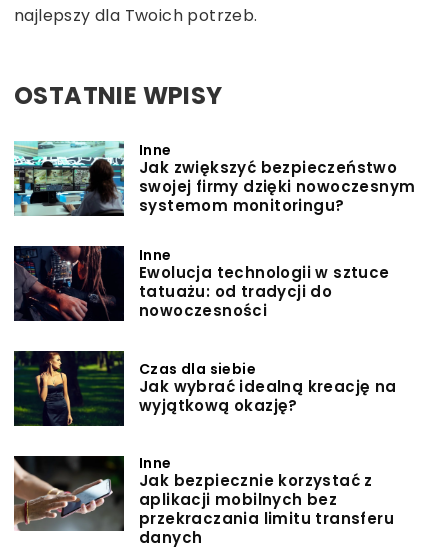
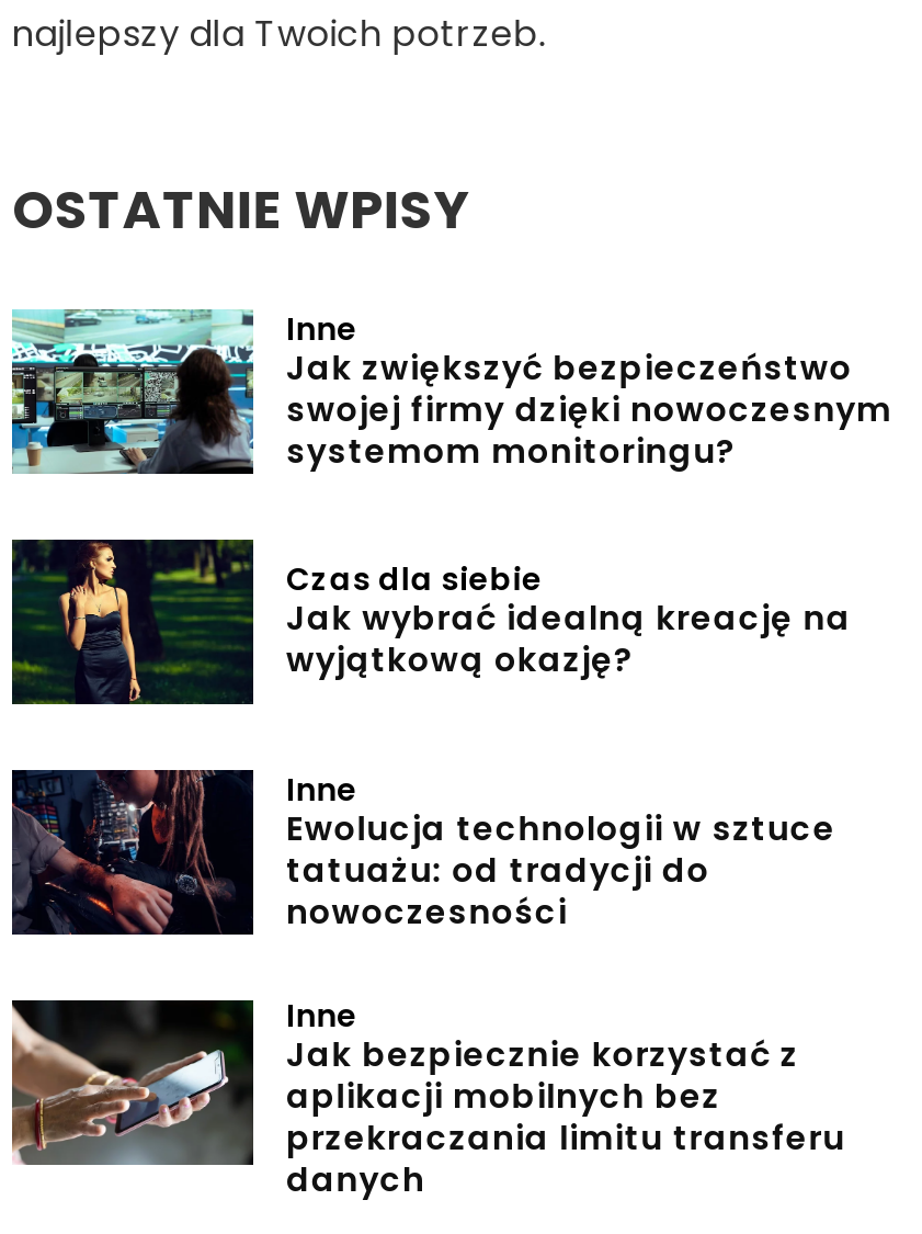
moved down: [image] | Inne | Ewolucja technologii w sztuce | tatuażu: od tradycji do | nowoczesności

moved up: [image] | Czas dla siebie | Jak wybrać idealną kreację na | wyjątkową okazję?
